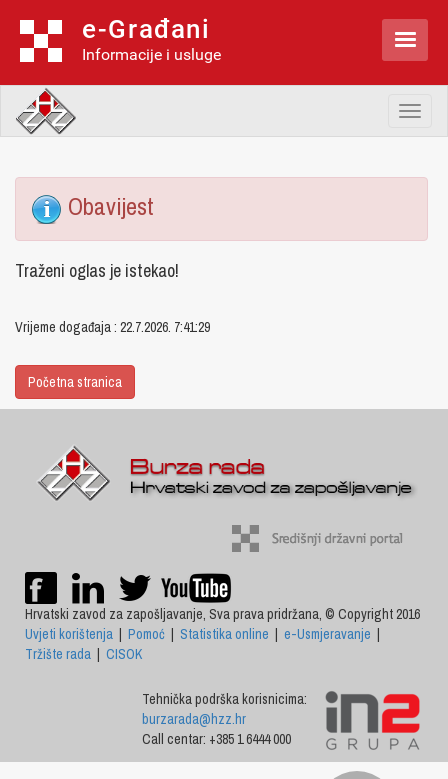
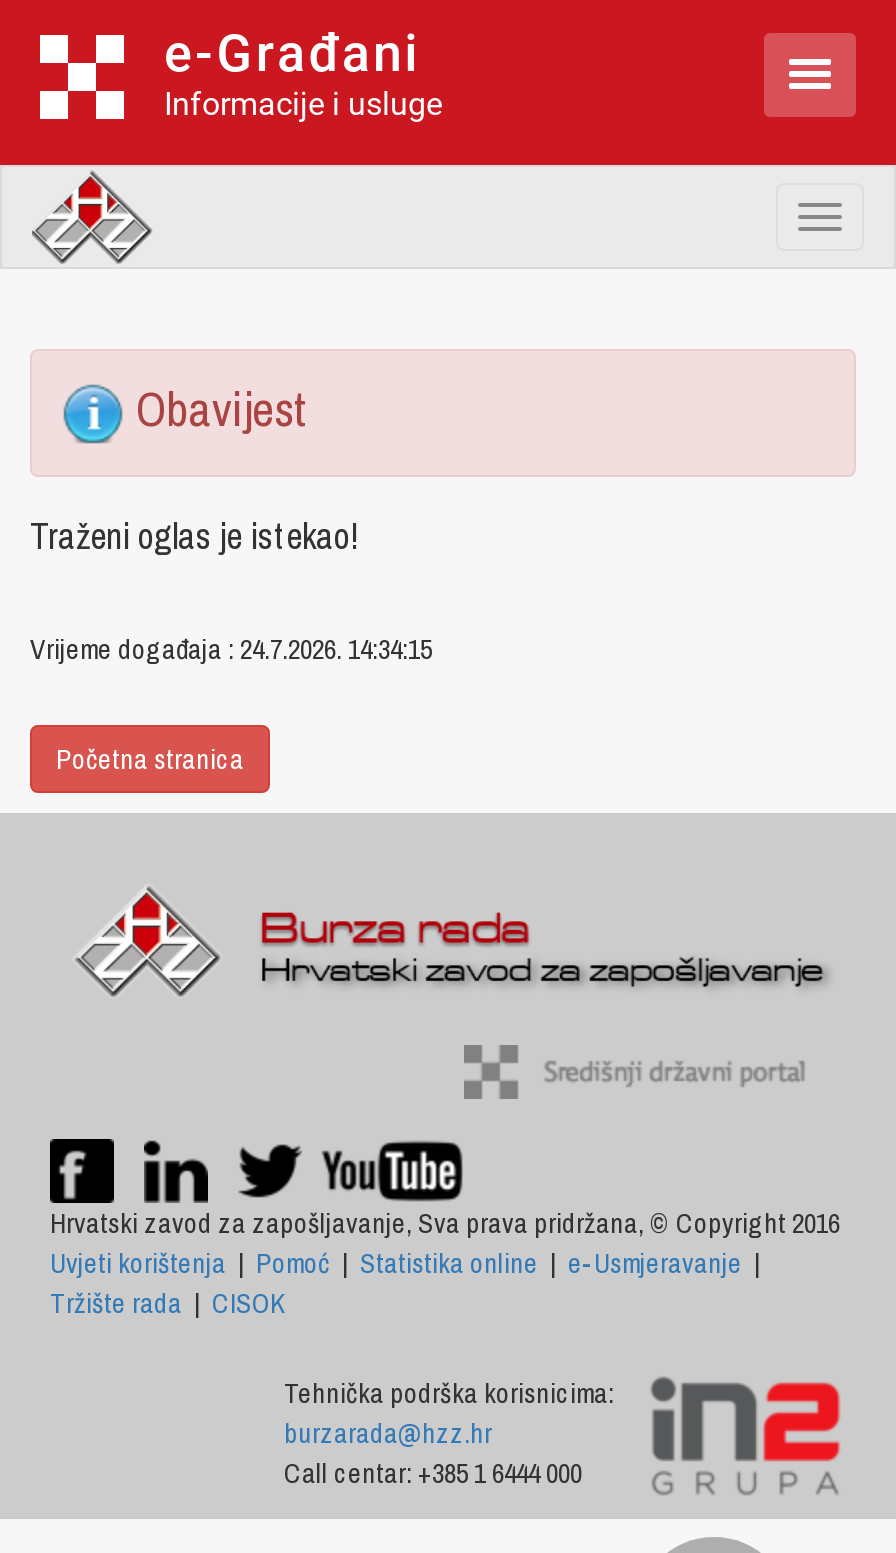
- Vrijeme događaja : 22.7.2026. 7:41:29
+ Vrijeme događaja : 24.7.2026. 14:34:15
